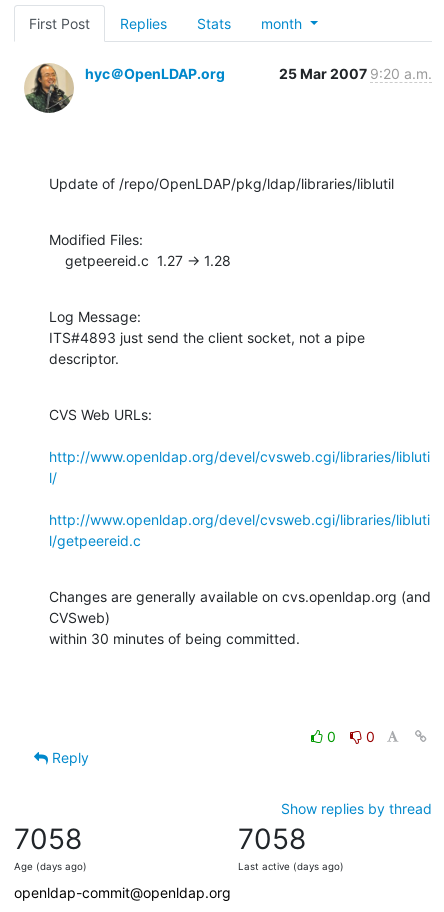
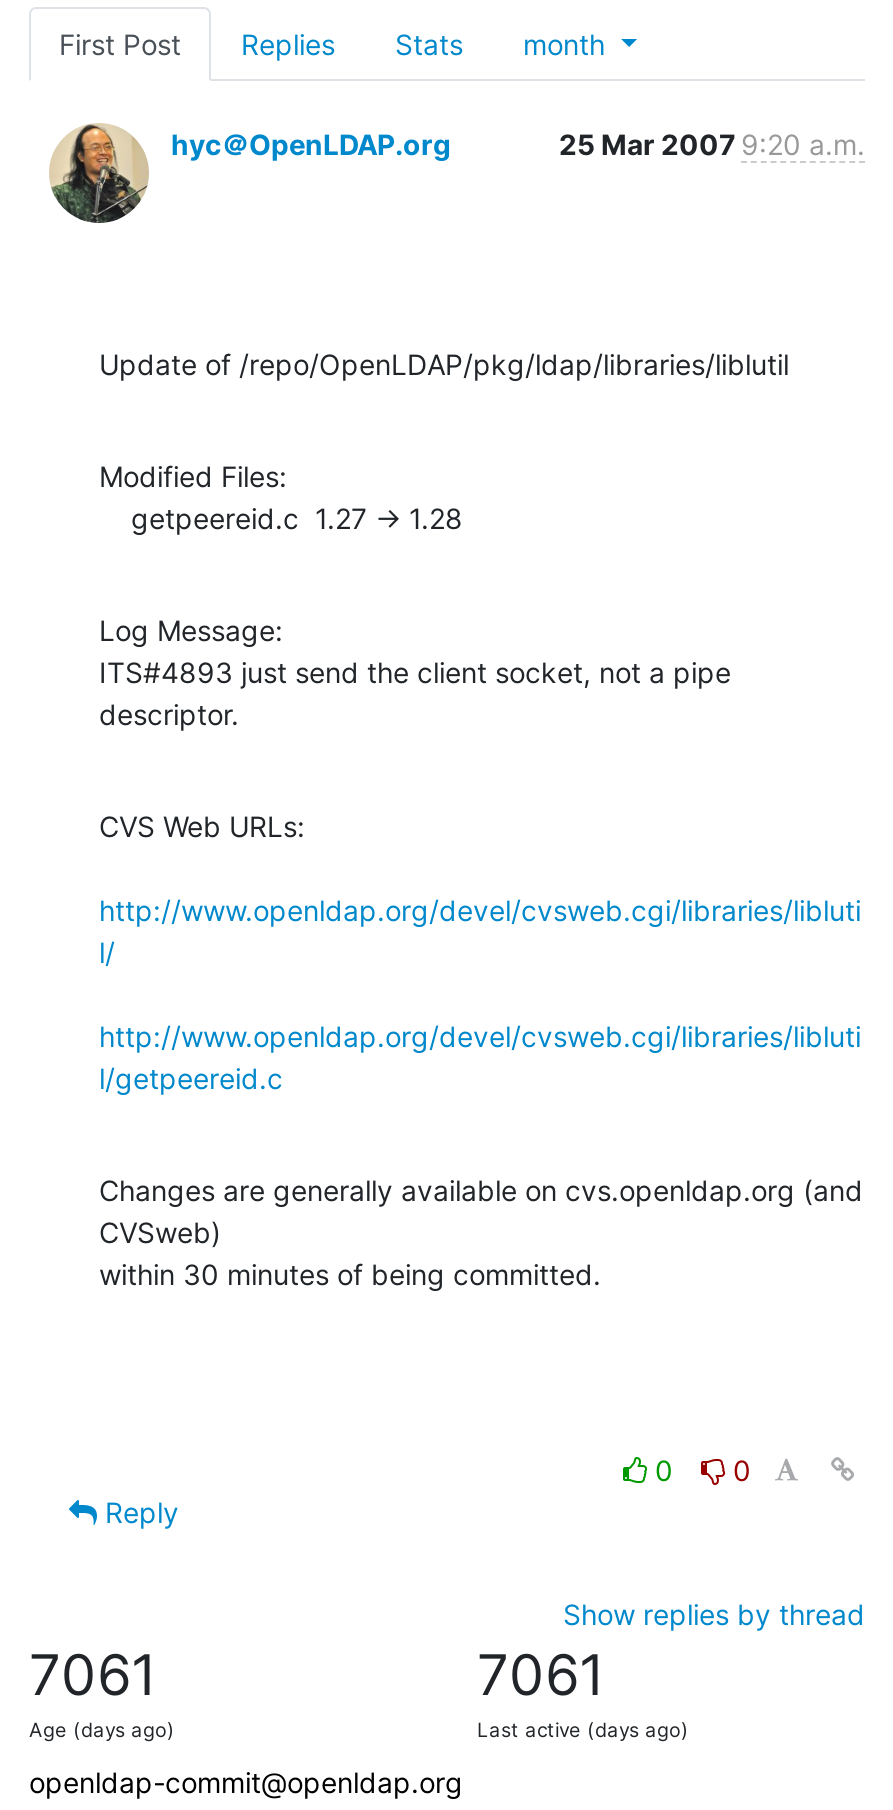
- 7058
+ 7061

- 7058
+ 7061
